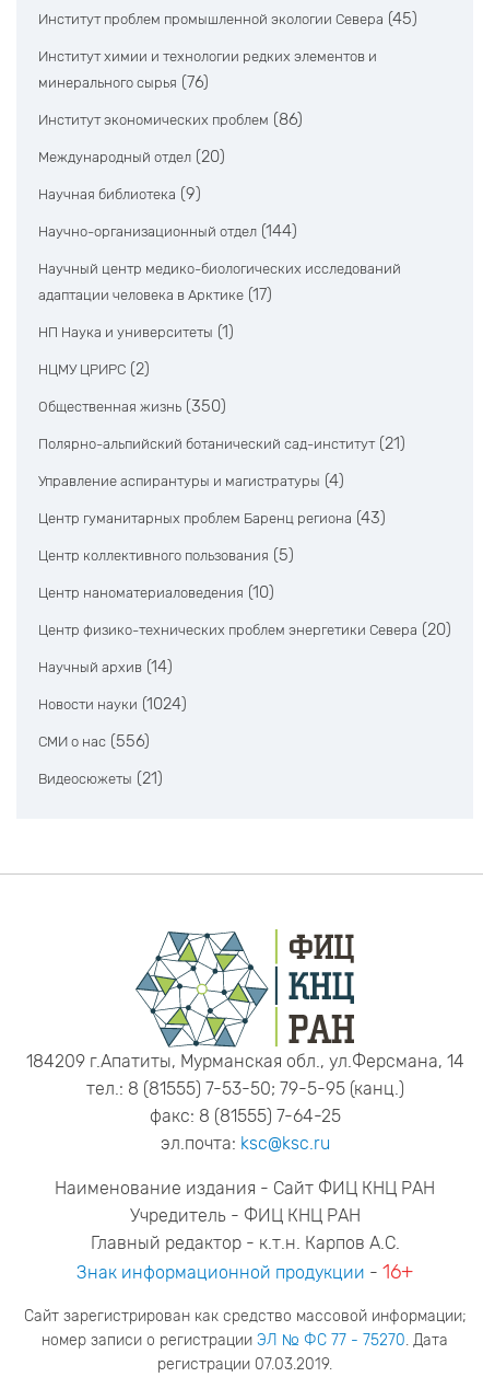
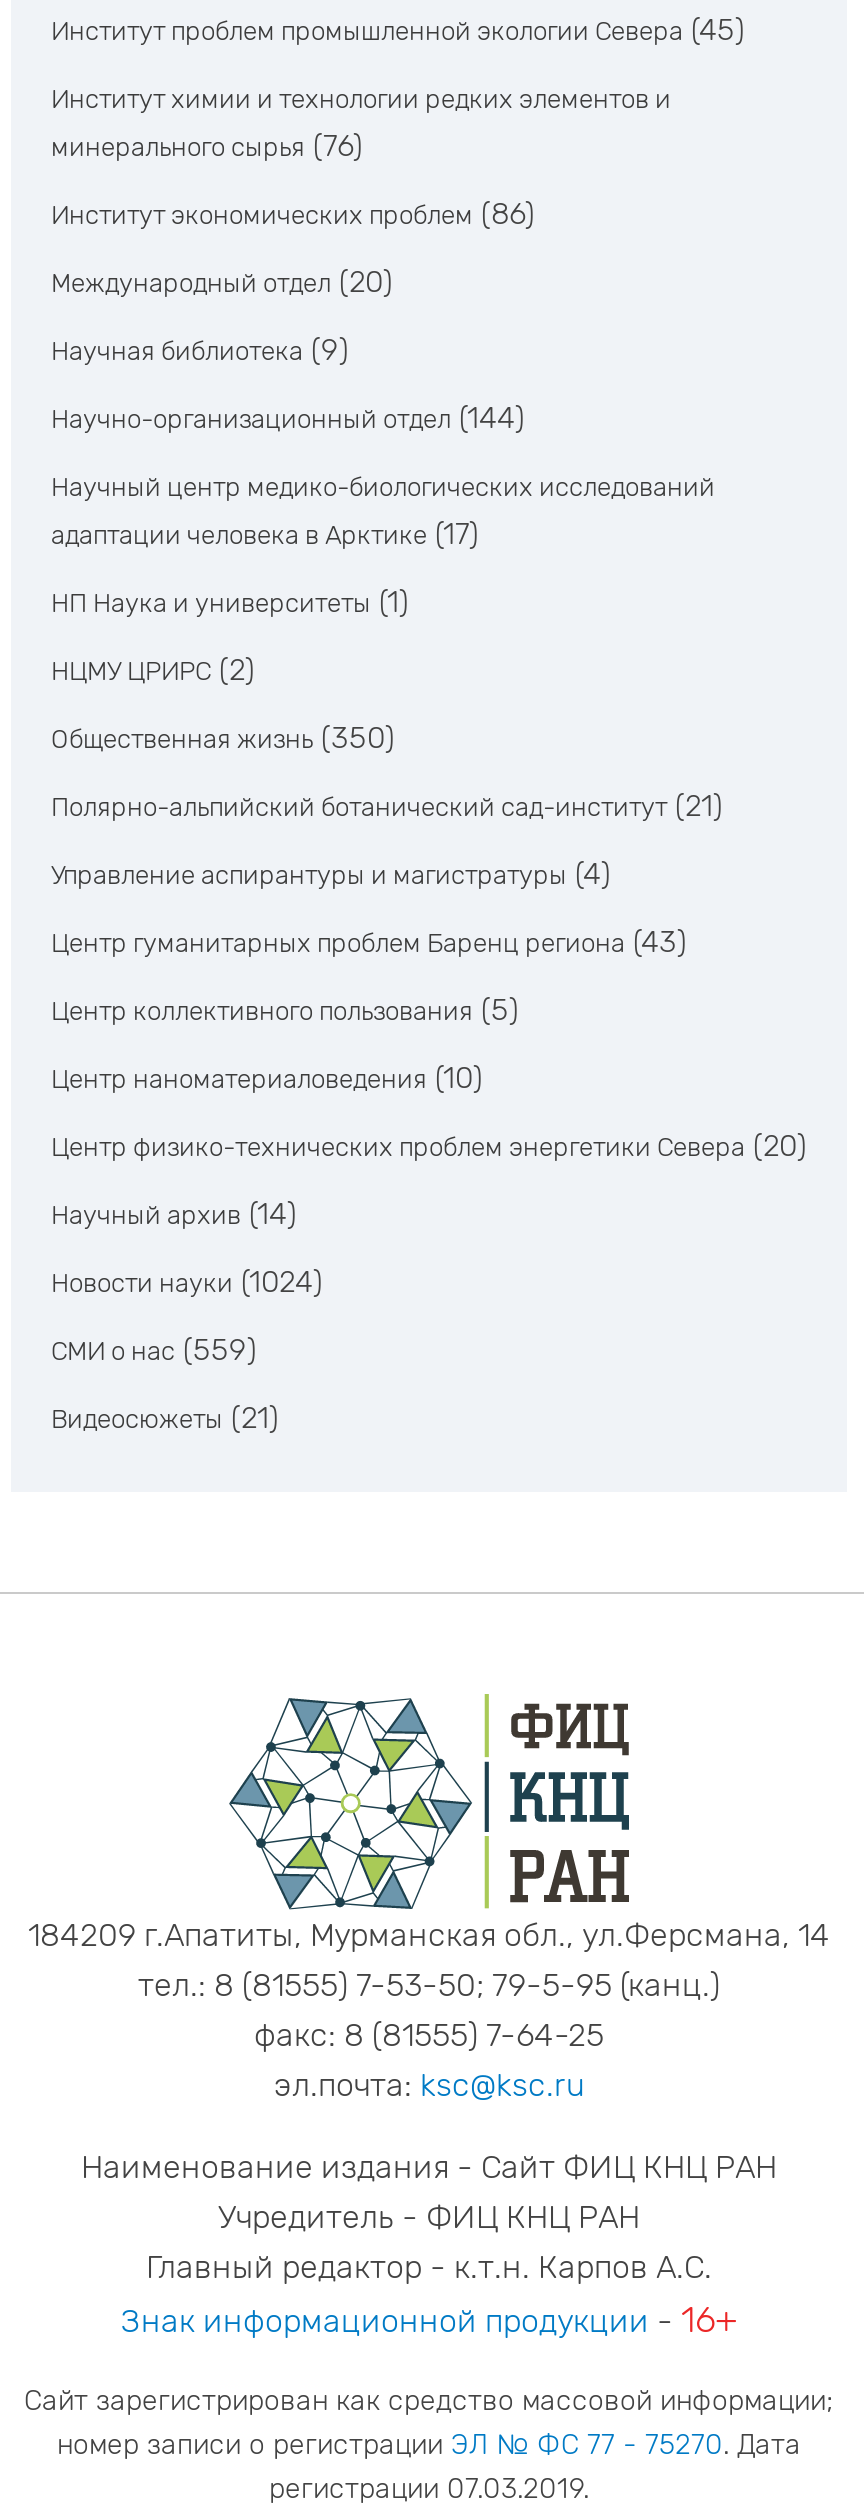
- СМИ о нас (556)
+ СМИ о нас (559)
